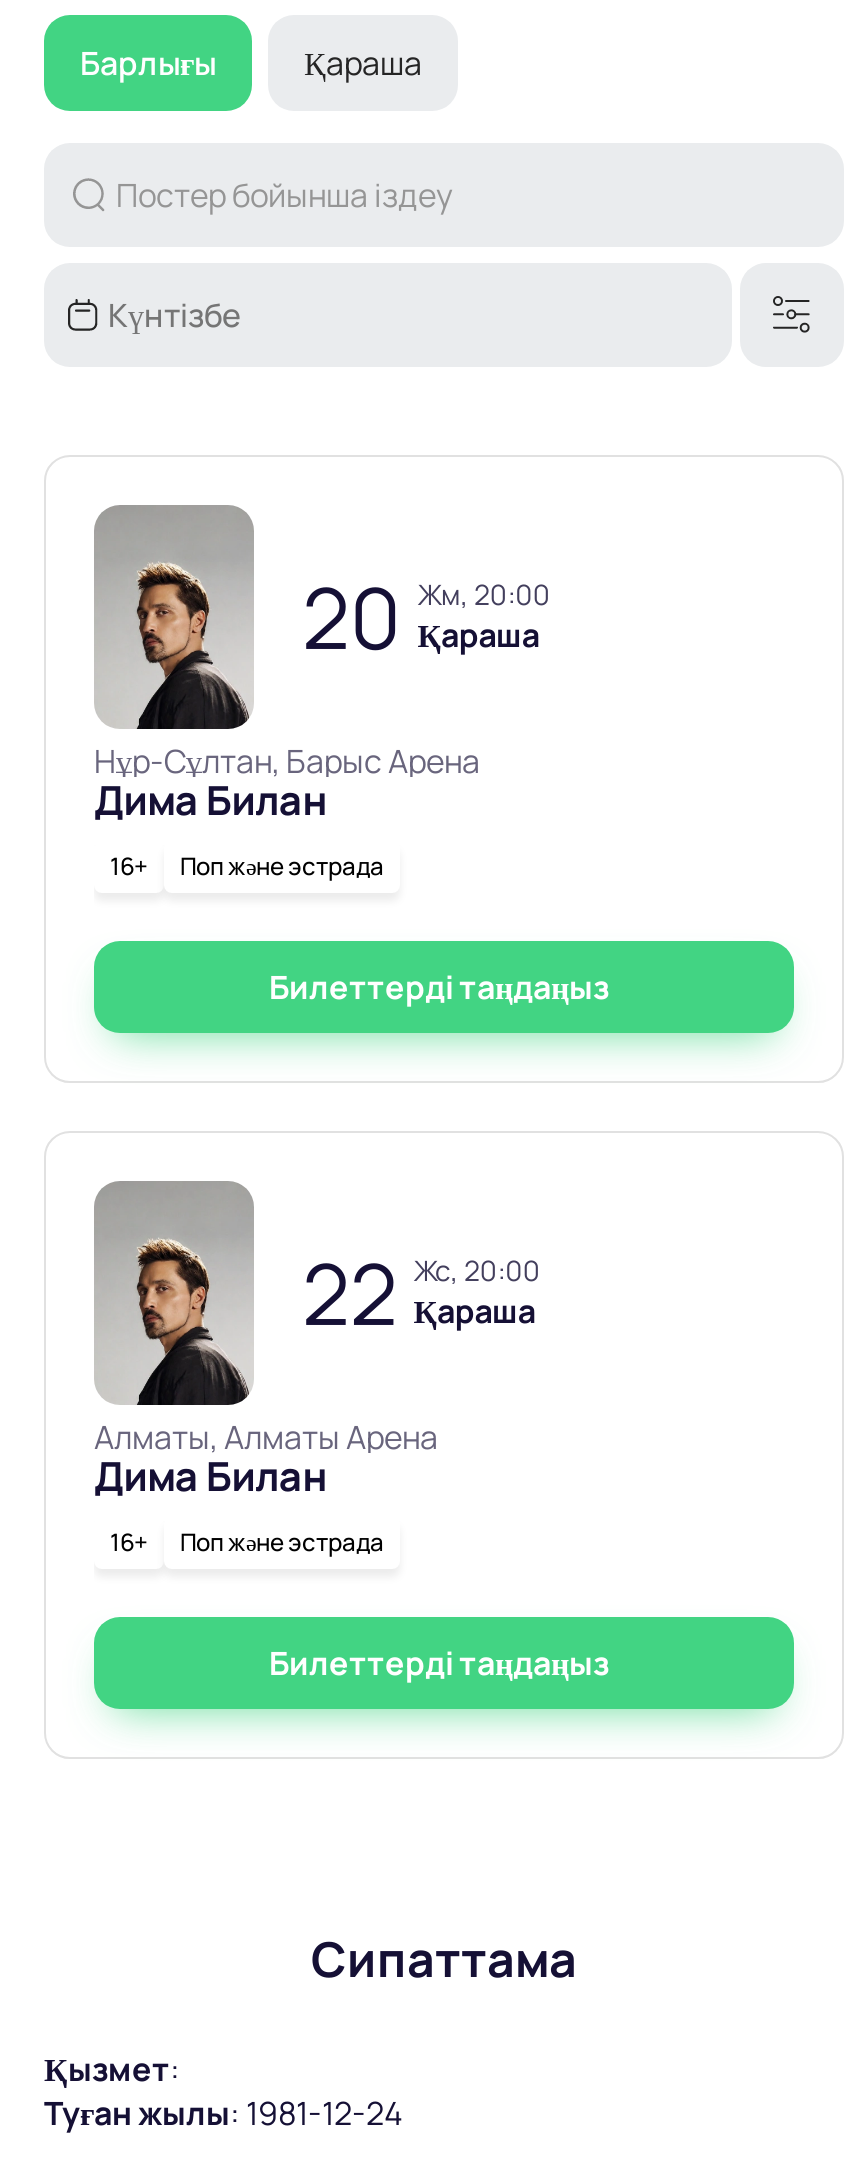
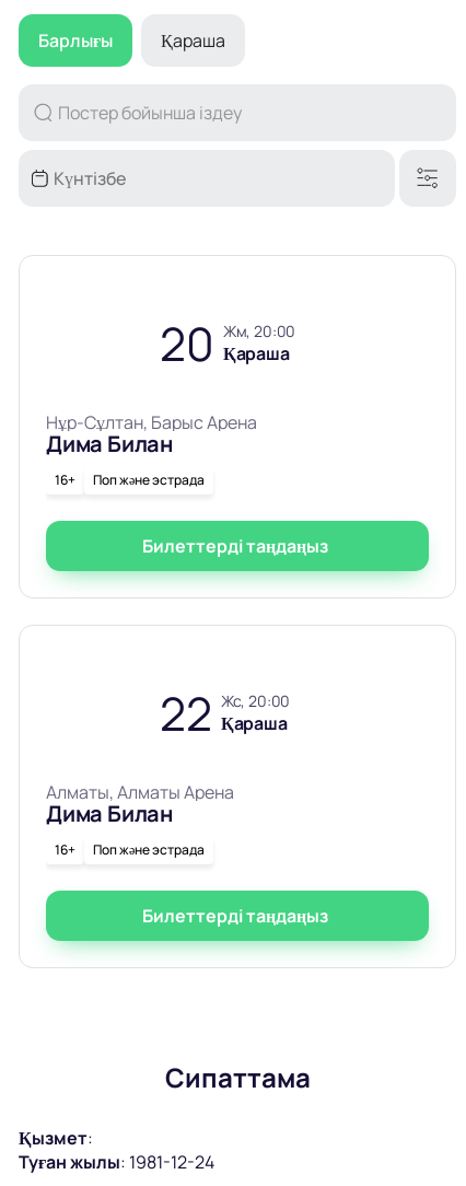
- [image]

- [image]
